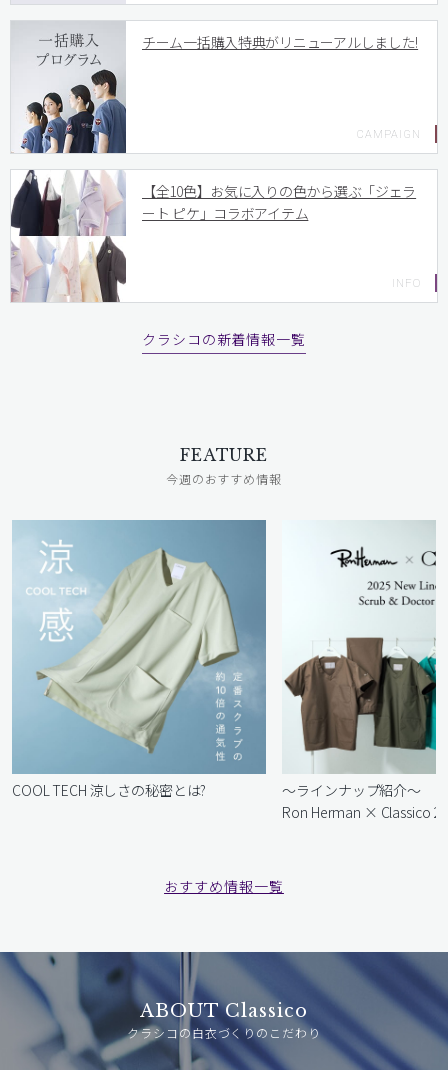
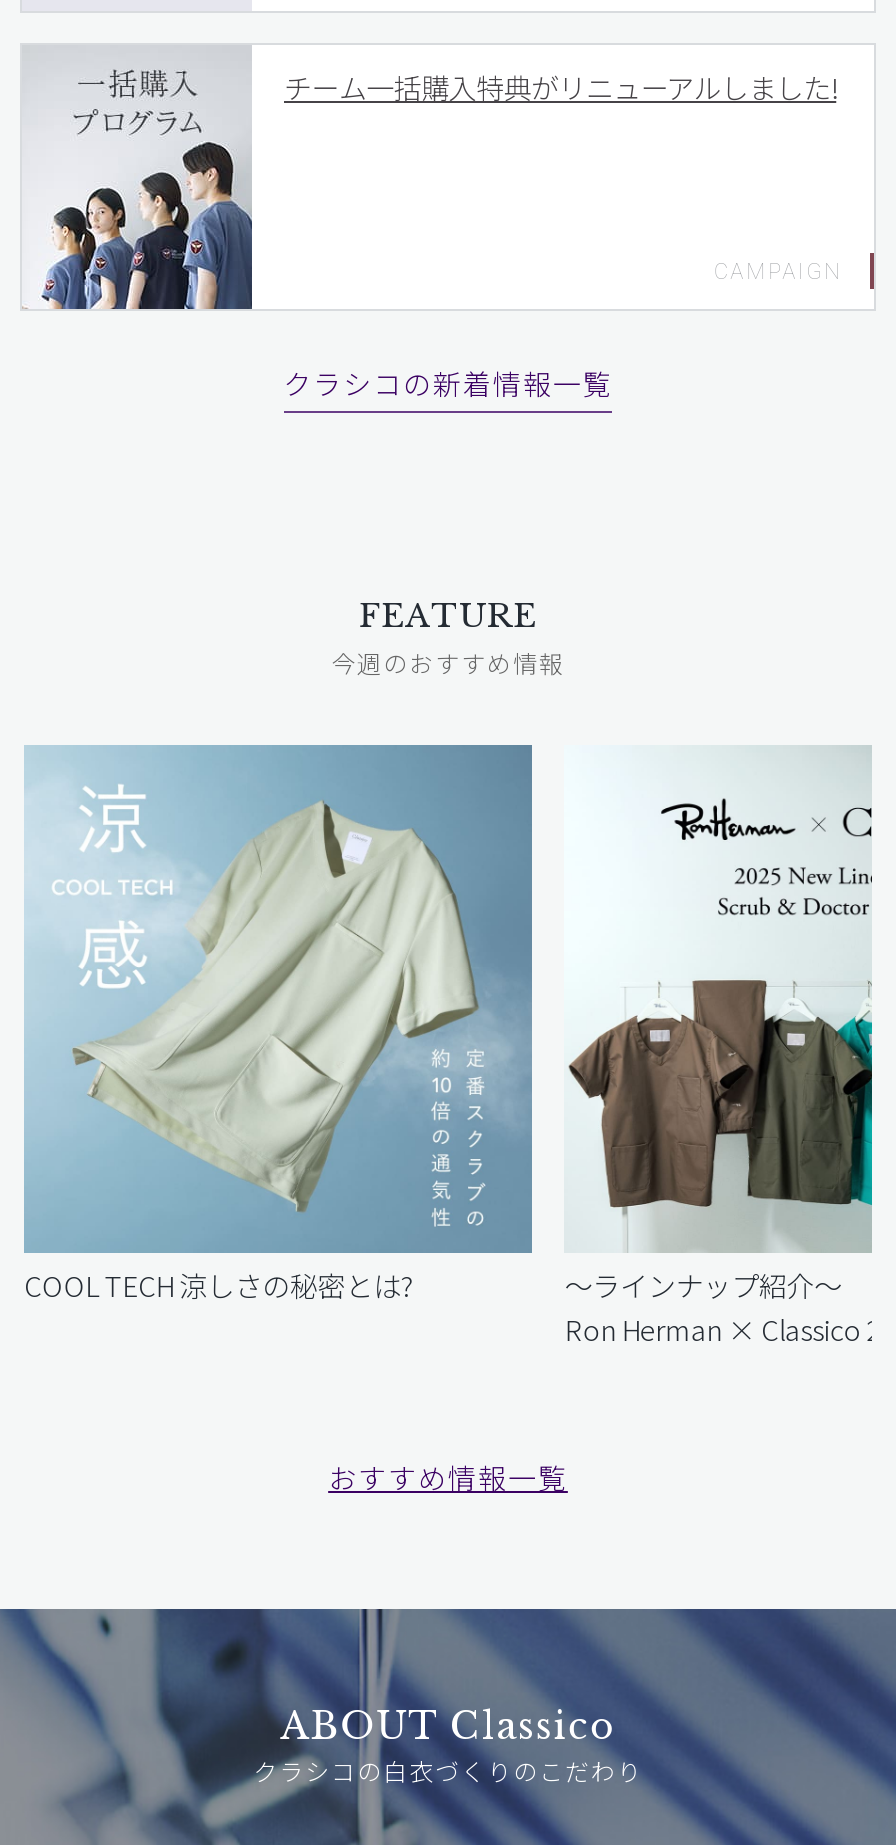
- [image]
- 【全10色】お気に入りの色から選ぶ「ジェラ
- ート ピケ」コラボアイテム
